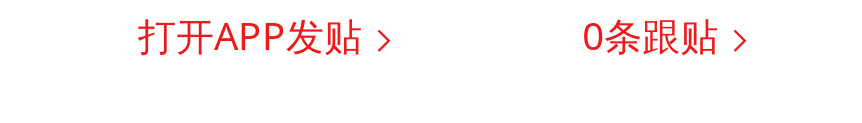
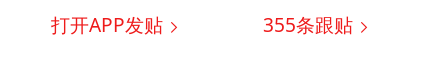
- 0条跟贴
+ 355条跟贴
